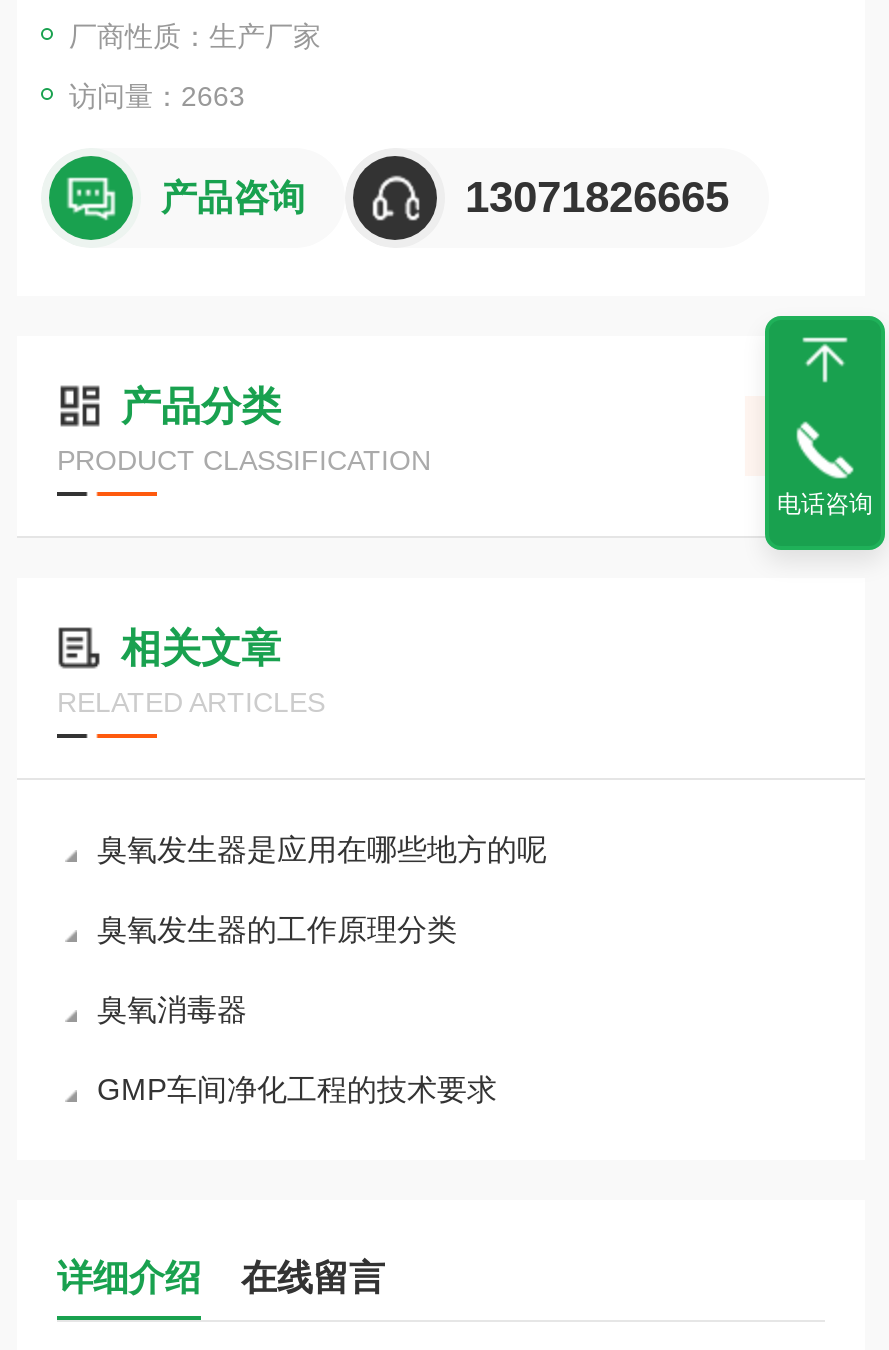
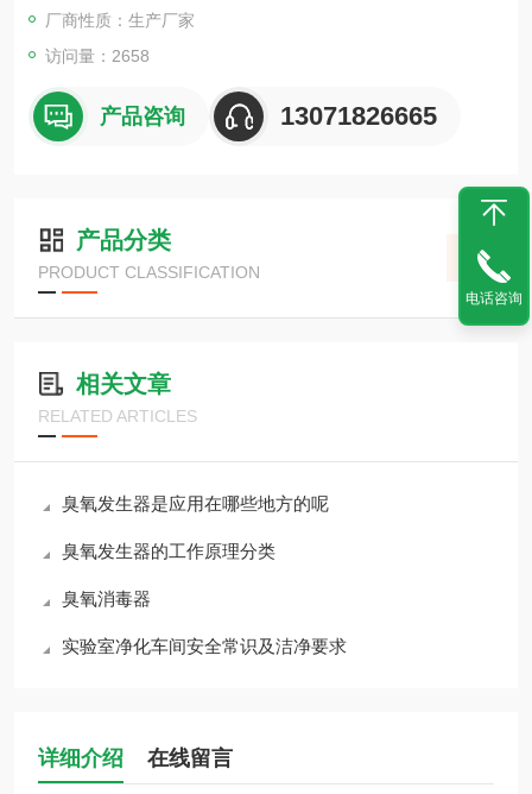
- 访问量：2663
+ 访问量：2658

- GMP车间净化工程的技术要求
+ 实验室净化车间安全常识及洁净要求
